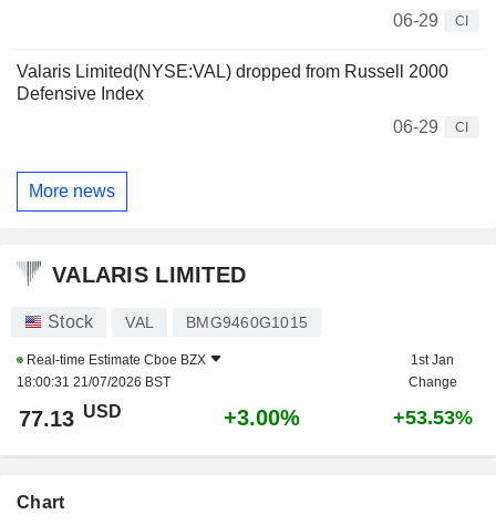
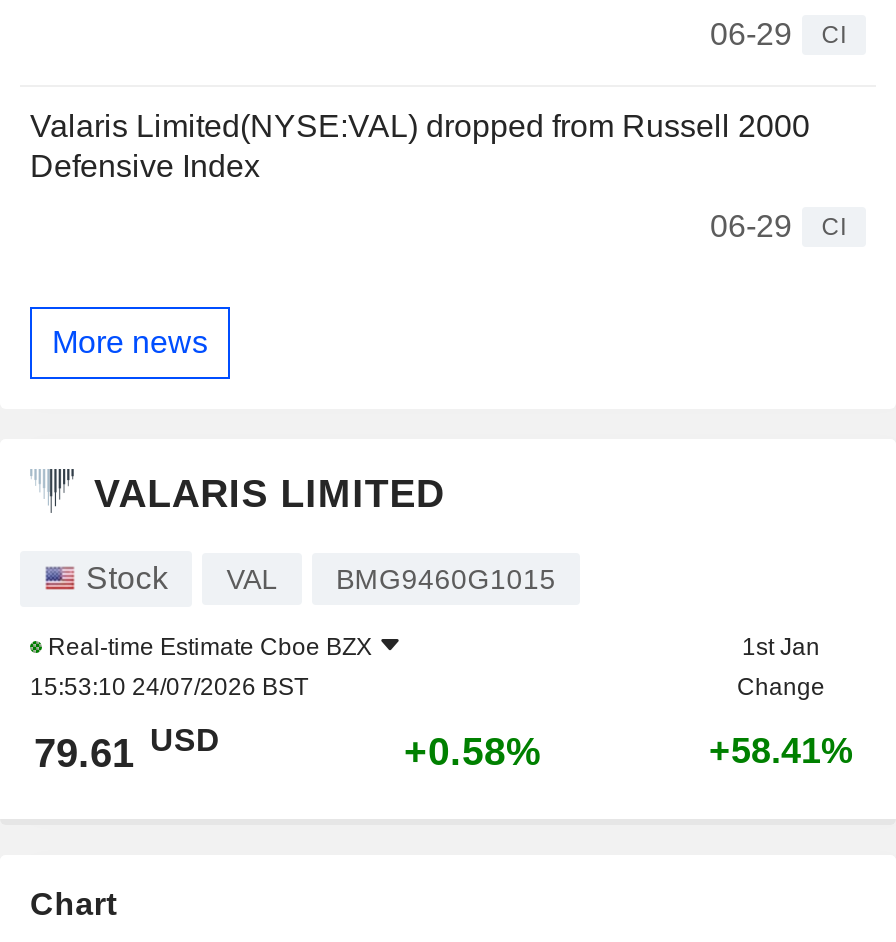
- 18:00:31 21/07/2026 BST
+ 15:53:10 24/07/2026 BST

- 77.13 USD
+ 79.61 USD

- +3.00%
+ +0.58%

- +53.53%
+ +58.41%
